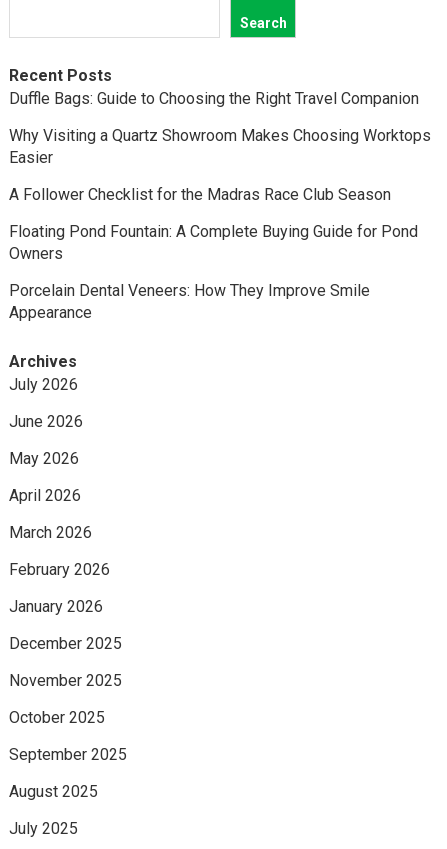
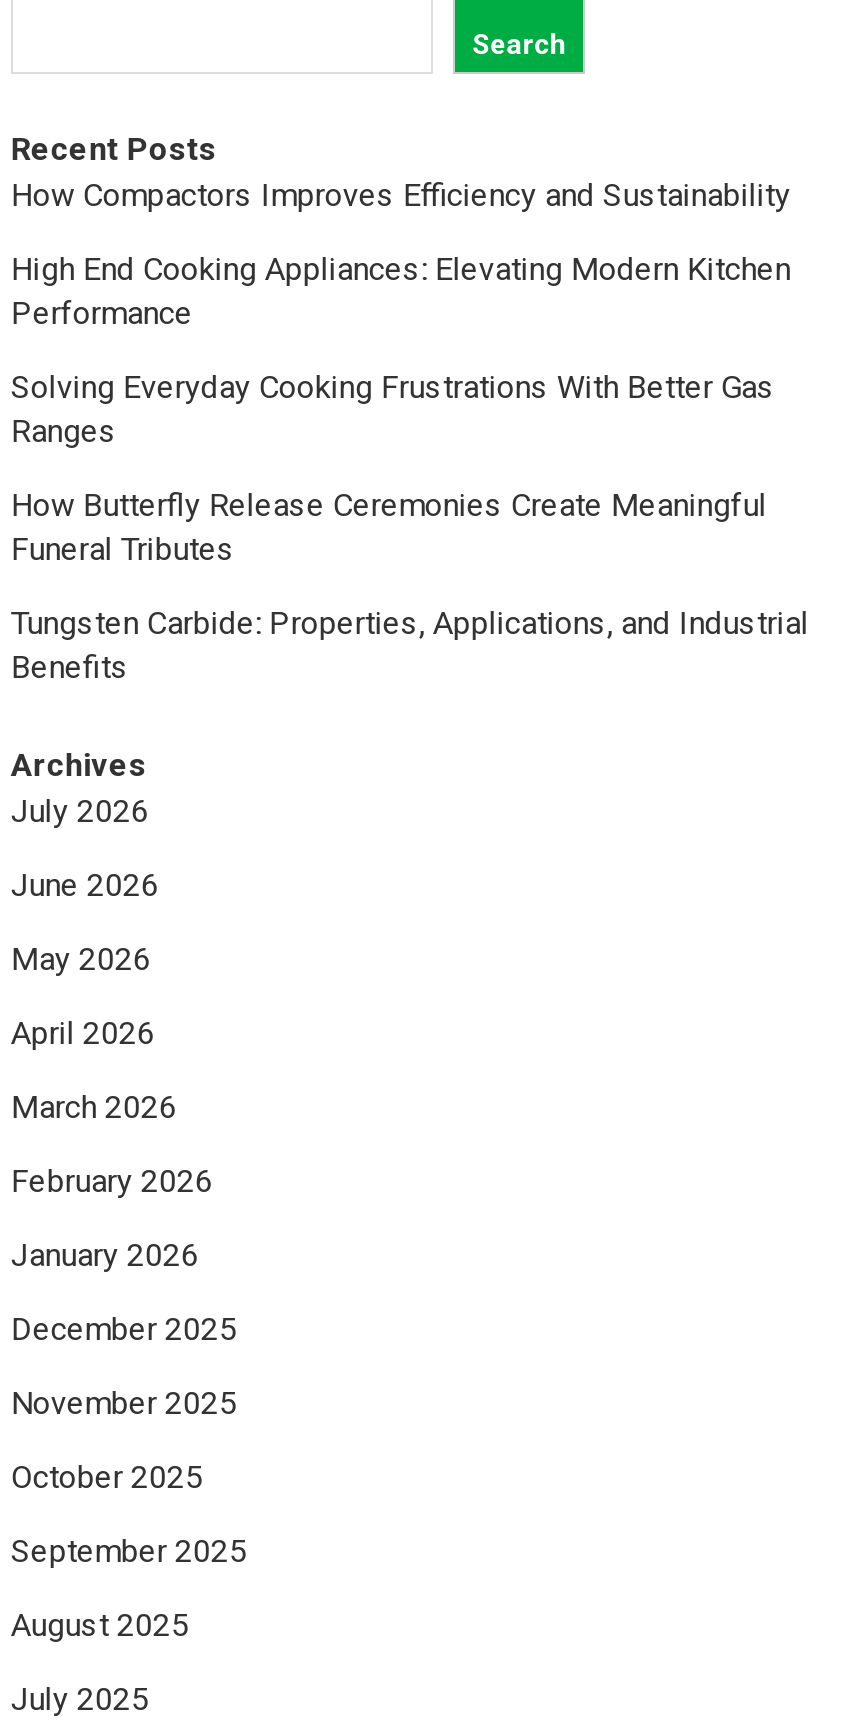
- Duffle Bags: Guide to Choosing the Right Travel Companion
+ How Compactors Improves Efficiency and Sustainability

- Why Visiting a Quartz Showroom Makes Choosing Worktops
- Easier
+ High End Cooking Appliances: Elevating Modern Kitchen
+ Performance

- A Follower Checklist for the Madras Race Club Season
+ Solving Everyday Cooking Frustrations With Better Gas
+ Ranges

- Floating Pond Fountain: A Complete Buying Guide for Pond
- Owners
+ How Butterfly Release Ceremonies Create Meaningful
+ Funeral Tributes

- Porcelain Dental Veneers: How They Improve Smile
- Appearance
+ Tungsten Carbide: Properties, Applications, and Industrial
+ Benefits
